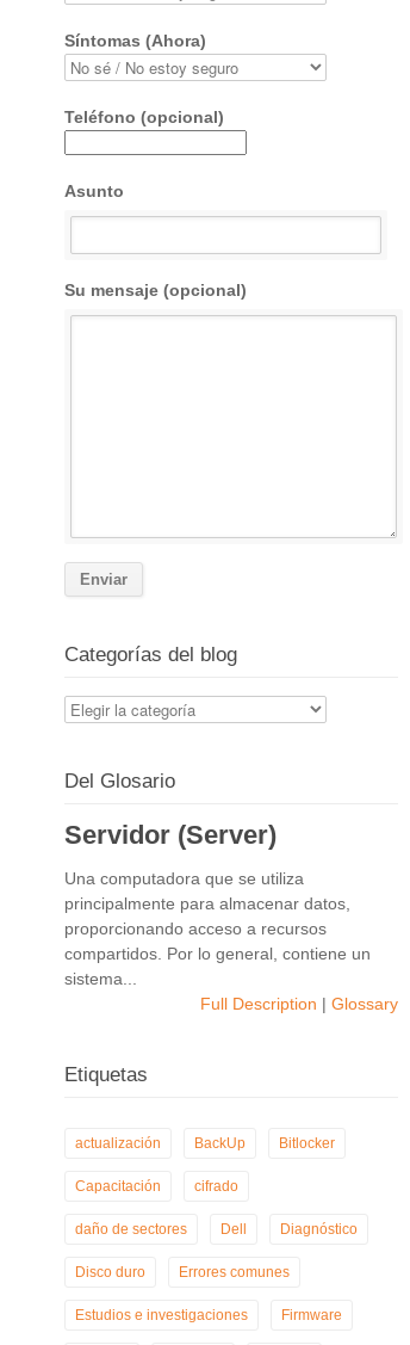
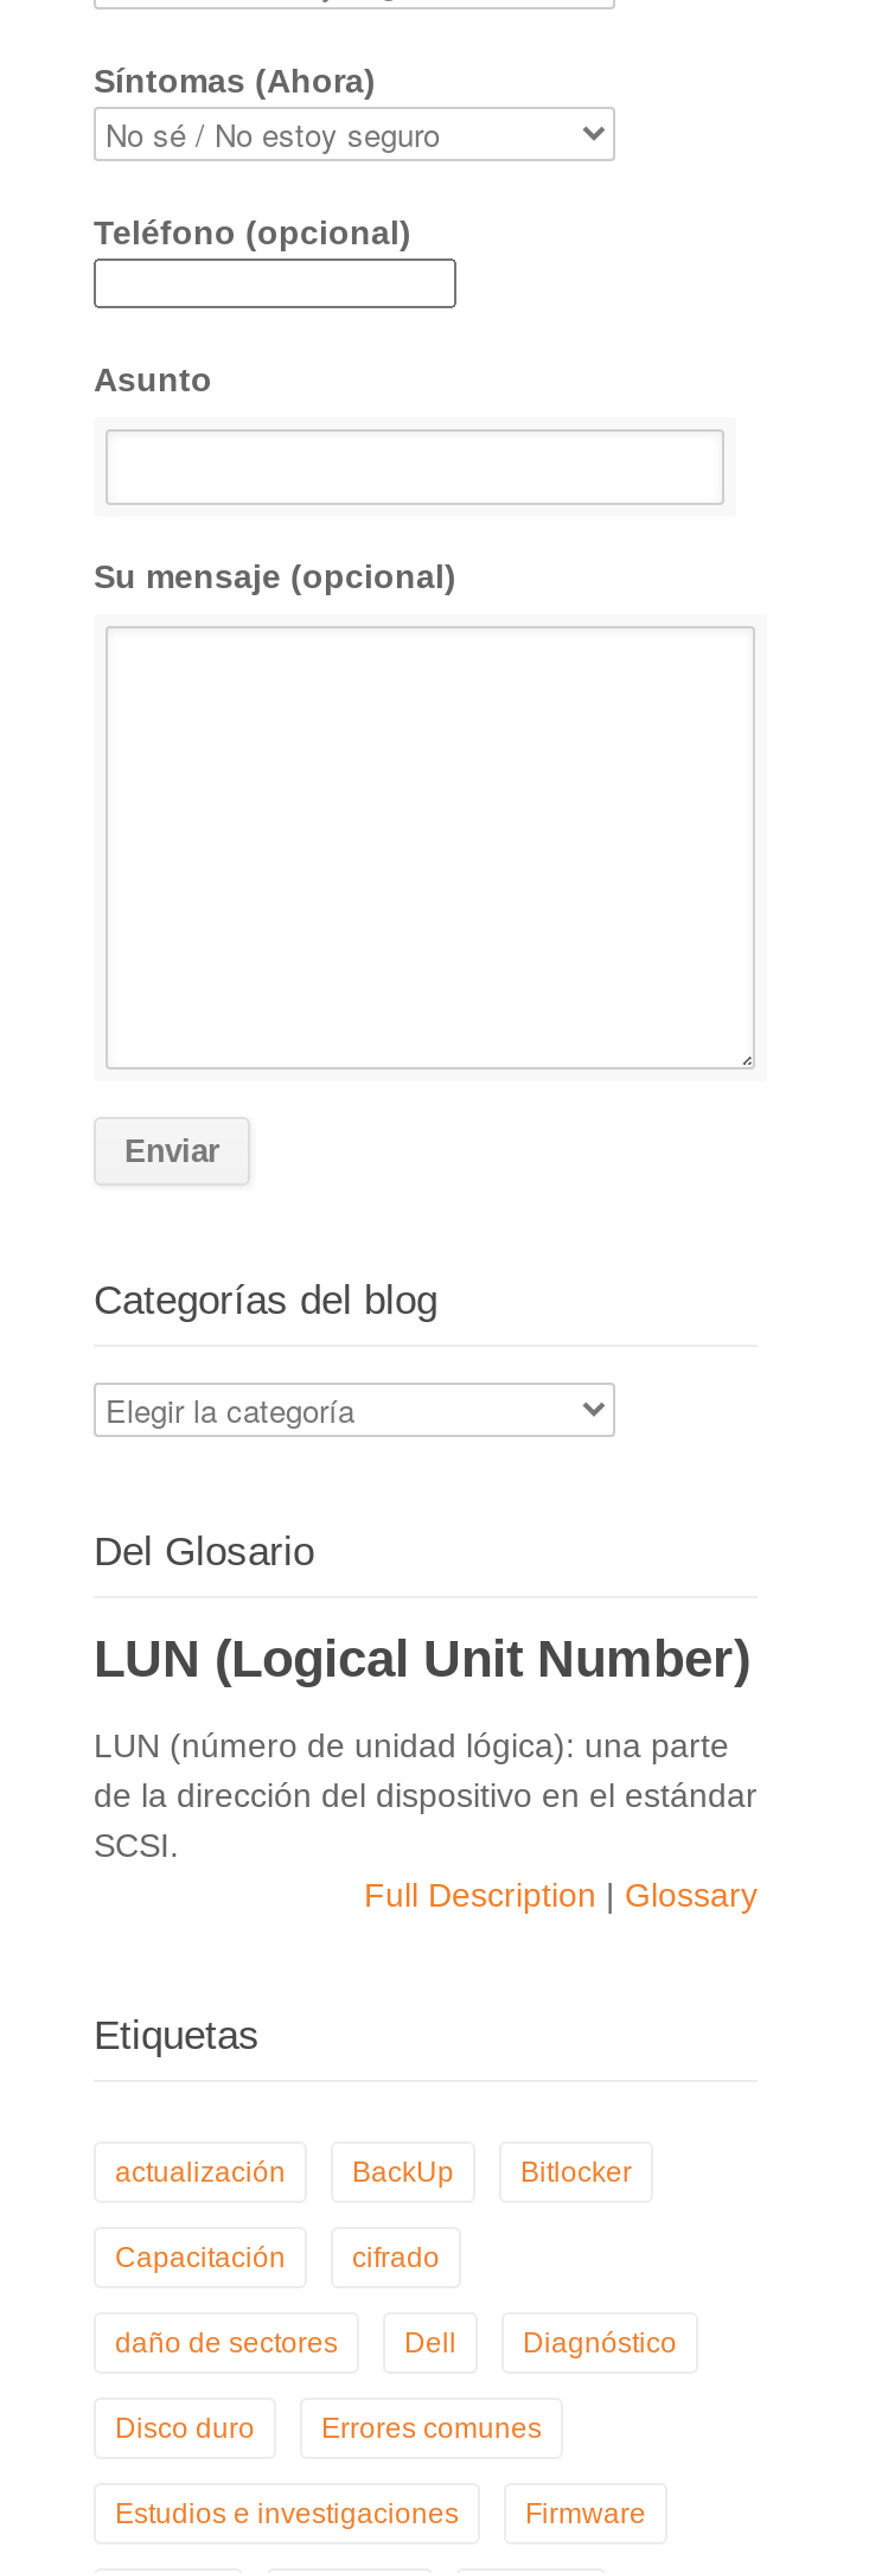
- Servidor (Server)
+ LUN (Logical Unit Number)

- Una computadora que se utiliza
- principalmente para almacenar datos,
- proporcionando acceso a recursos
- compartidos. Por lo general, contiene un
- sistema...
+ LUN (número de unidad lógica): una parte
+ de la dirección del dispositivo en el estándar
+ SCSI.
